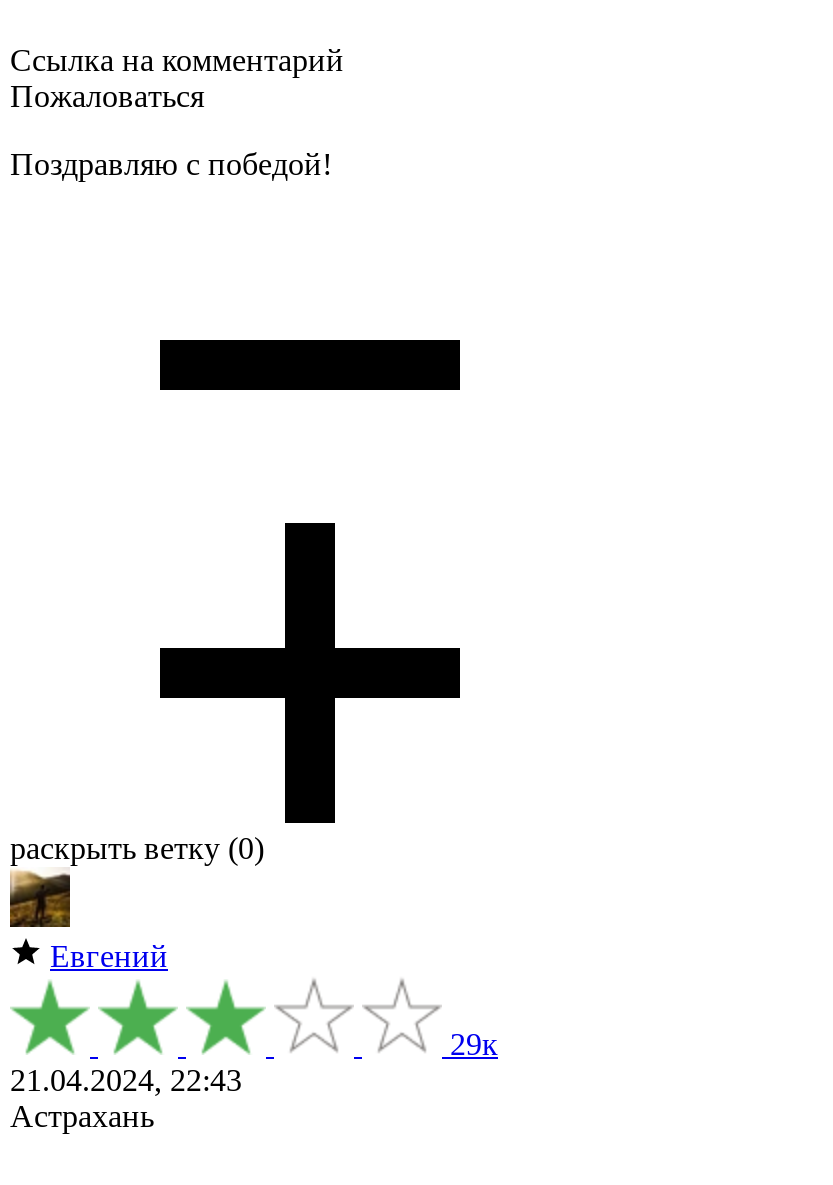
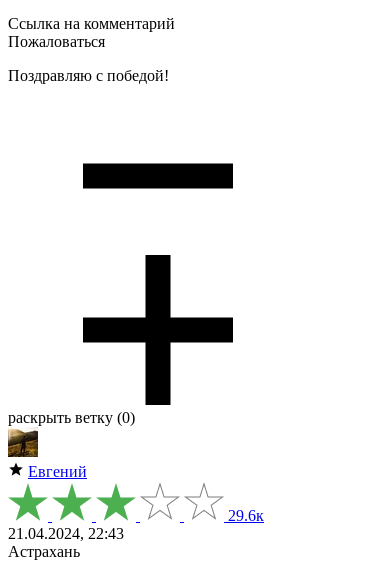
- 29к
+ 29.6к
